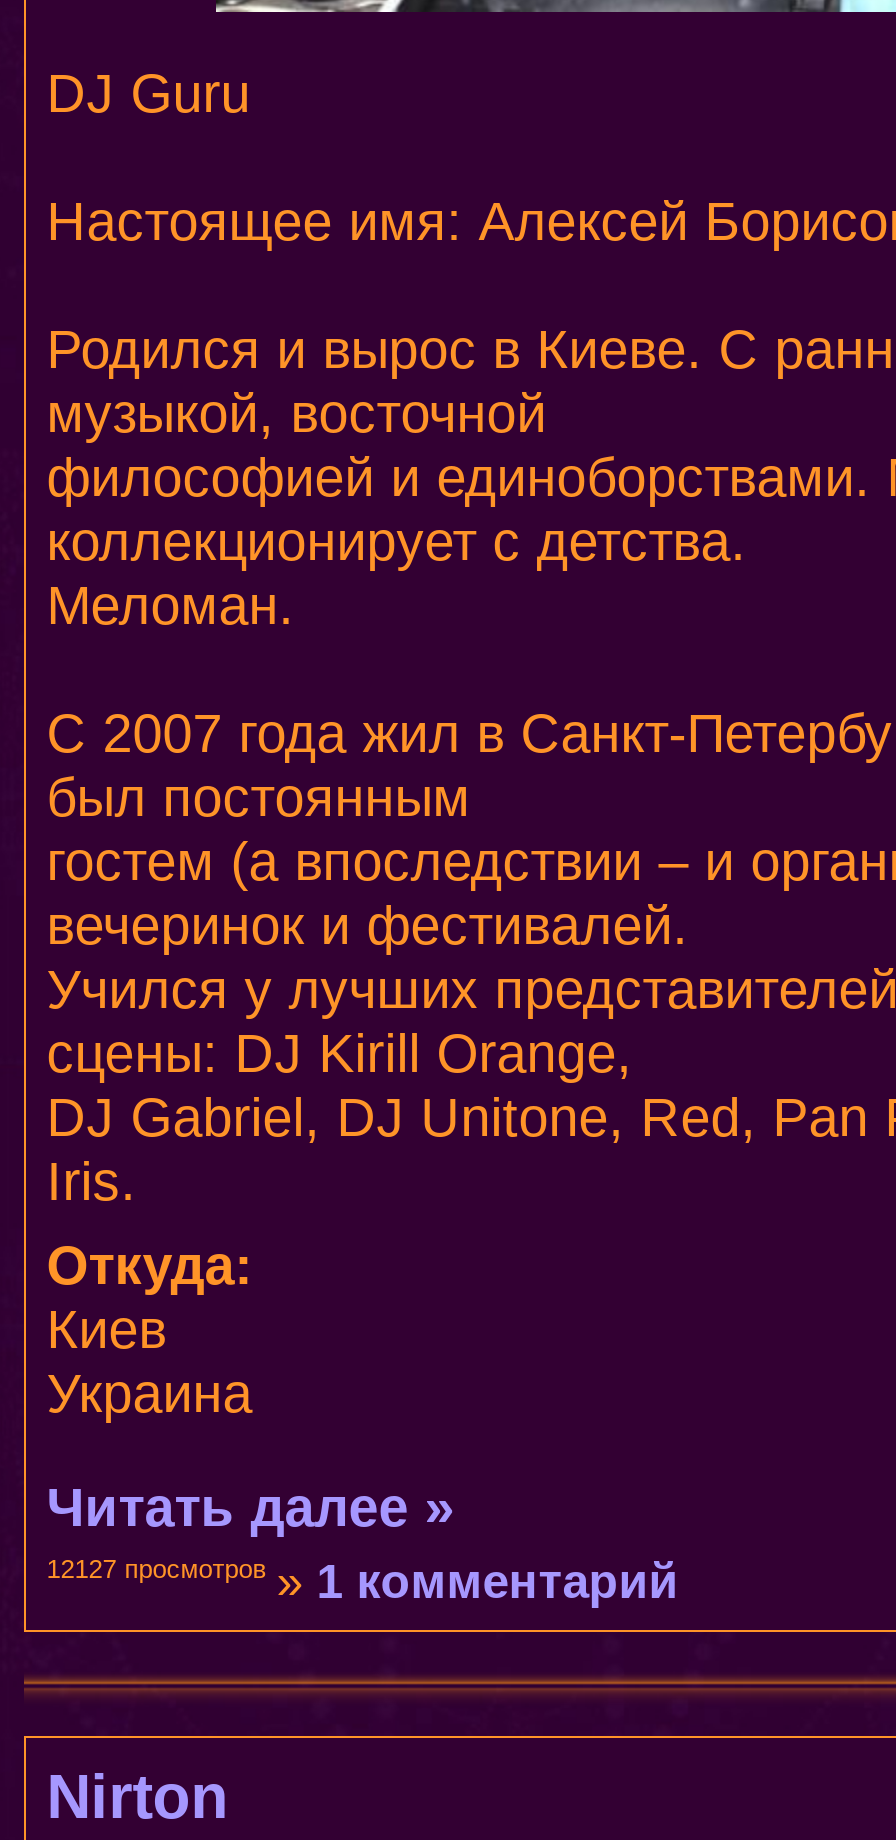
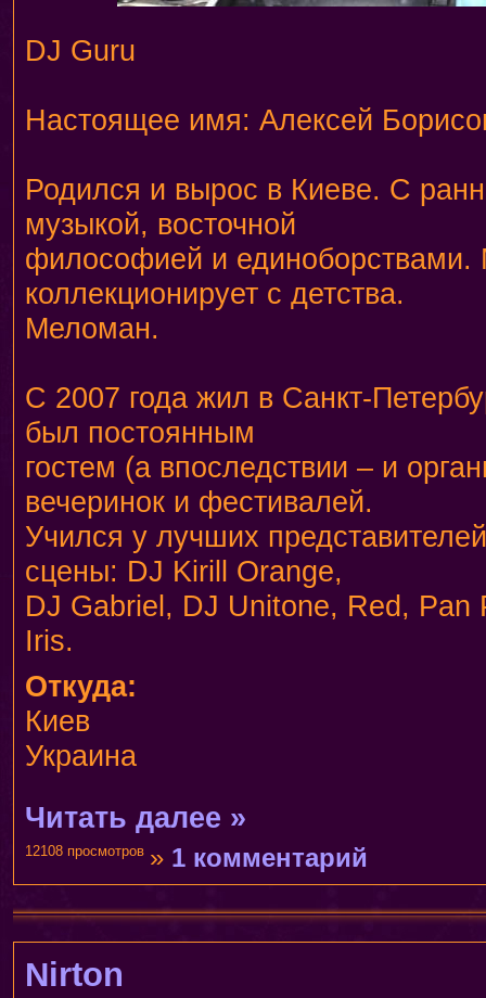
- 12127 просмотров » 1 комментарий
+ 12108 просмотров » 1 комментарий
